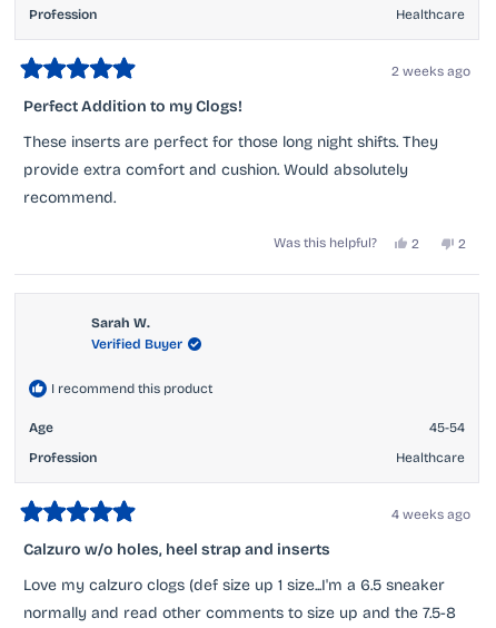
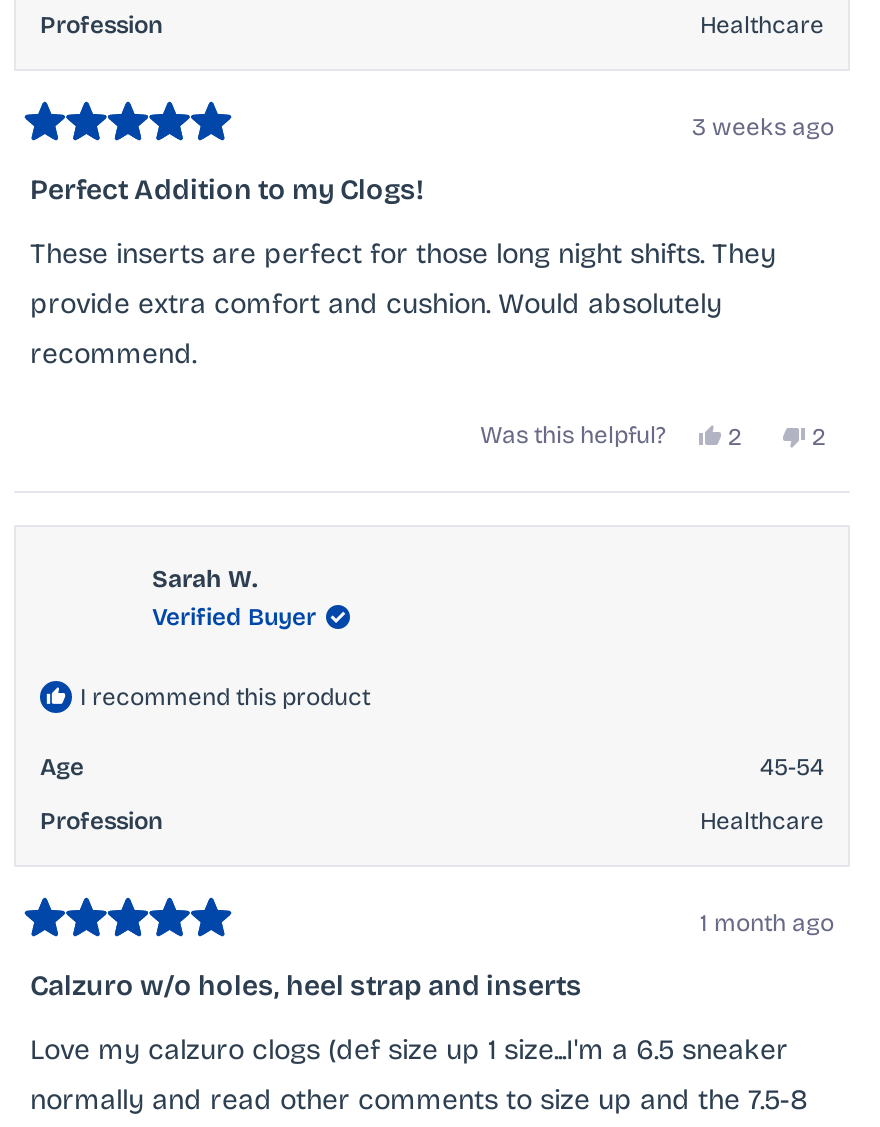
- 2 weeks ago
+ 3 weeks ago

- 4 weeks ago
+ 1 month ago
